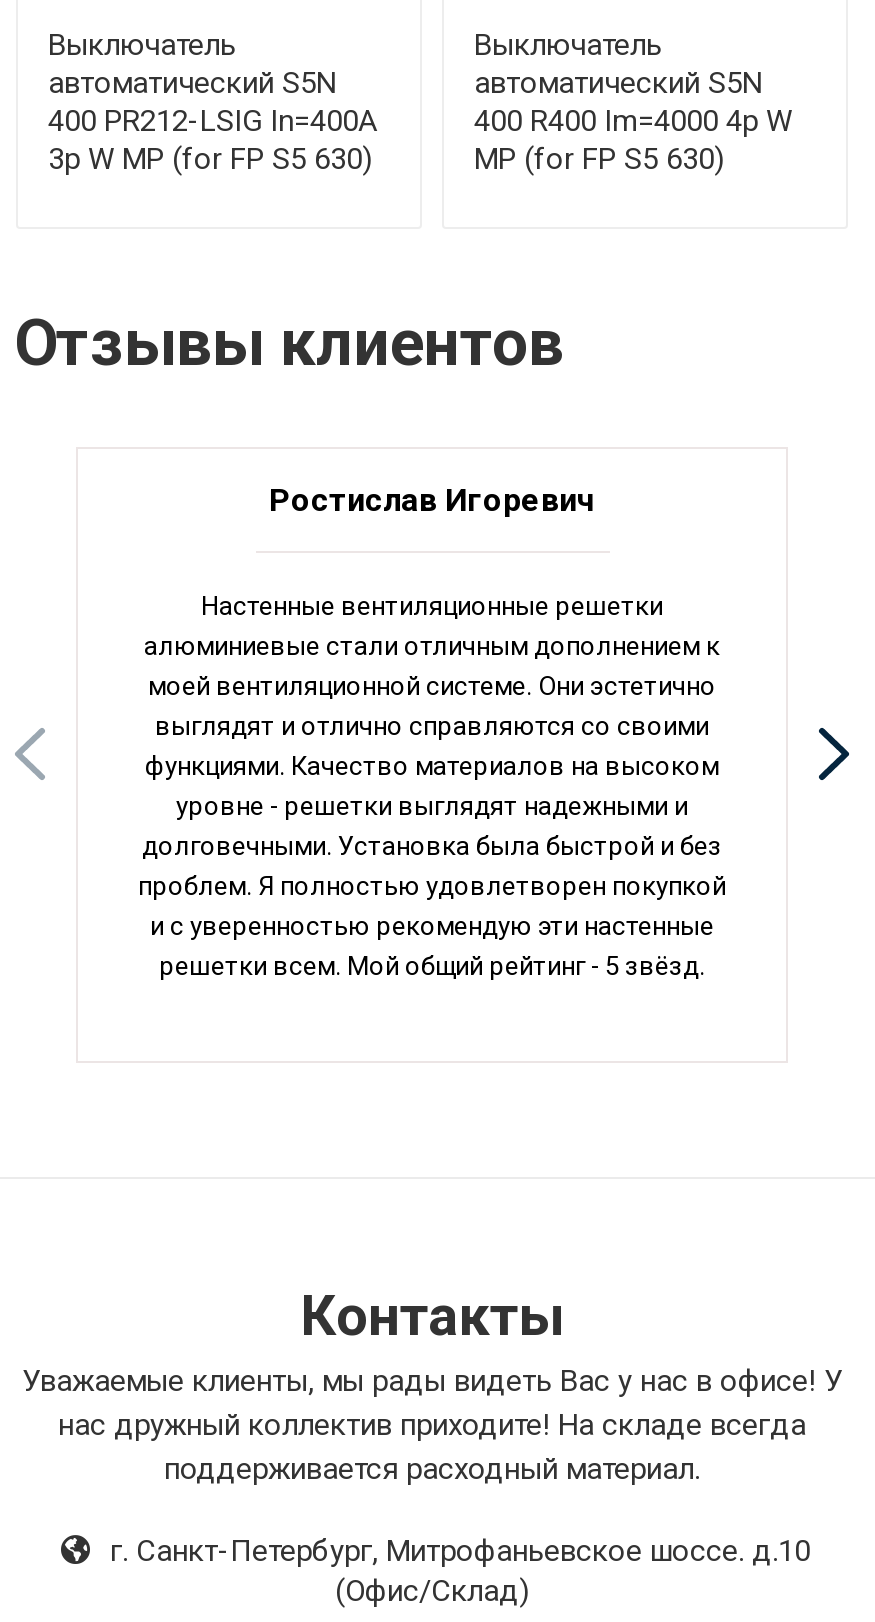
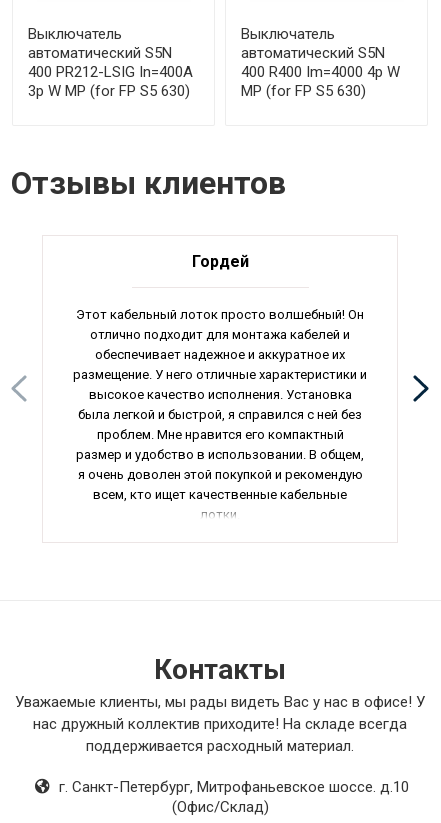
- Ростислав Игоревич
+ Гордей

- Настенные вентиляционные решетки
- алюминиевые стали отличным дополнением к
- моей вентиляционной системе. Они эстетично
- выглядят и отлично справляются со своими
- функциями. Качество материалов на высоком
- уровне - решетки выглядят надежными и
- долговечными. Установка была быстрой и без
- проблем. Я полностью удовлетворен покупкой
- и с уверенностью рекомендую эти настенные
- решетки всем. Мой общий рейтинг - 5 звёзд.
+ Этот кабельный лоток просто волшебный! Он
+ отлично подходит для монтажа кабелей и
+ обеспечивает надежное и аккуратное их
+ размещение. У него отличные характеристики и
+ высокое качество исполнения. Установка
+ была легкой и быстрой, я справился с ней без
+ проблем. Мне нравится его компактный
+ размер и удобство в использовании. В общем,
+ я очень доволен этой покупкой и рекомендую
+ всем, кто ищет качественные кабельные
+ лотки.
